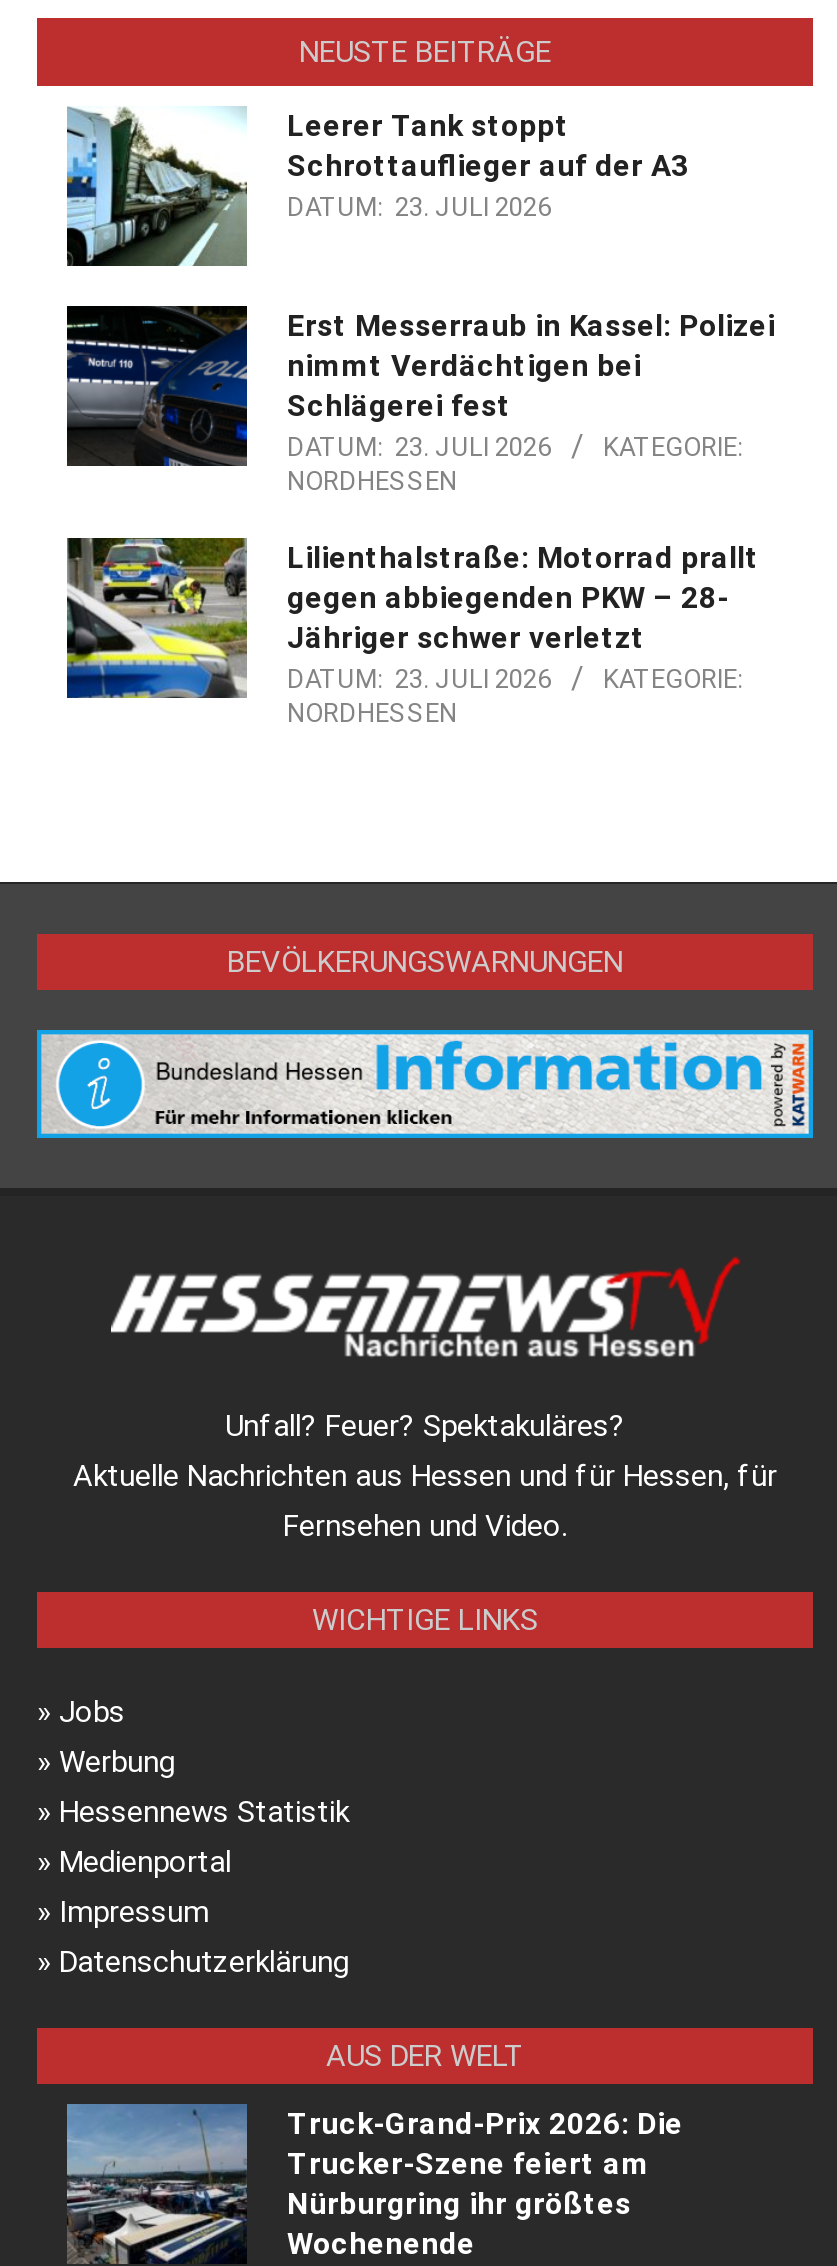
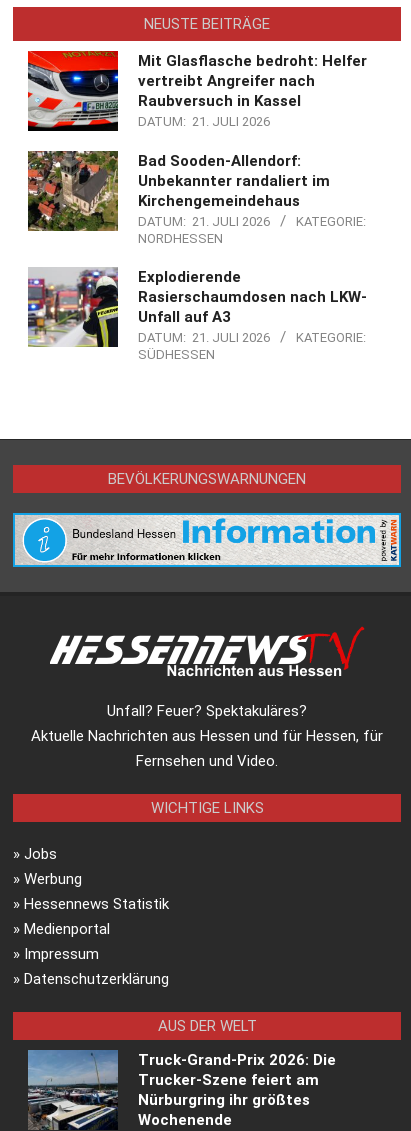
- [image]
- Leerer Tank stoppt
- Schrottauflieger auf der A3
- DATUM: 23. JULI 2026
+ [image]
+ Mit Glasflasche bedroht: Helfer
+ vertreibt Angreifer nach
+ Raubversuch in Kassel
+ DATUM: 21. JULI 2026

- [image]
- Erst Messerraub in Kassel: Polizei
- nimmt Verdächtigen bei
- Schlägerei fest
- DATUM: 23. JULI 2026
+ [image]
+ Bad Sooden-Allendorf:
+ Unbekannter randaliert im
+ Kirchengemeindehaus
+ DATUM: 21. JULI 2026

- [image]
- Lilienthalstraße: Motorrad prallt
- gegen abbiegenden PKW – 28-
- Jähriger schwer verletzt
- DATUM: 23. JULI 2026
+ [image]
+ Explodierende
+ Rasierschaumdosen nach LKW-
+ Unfall auf A3
+ DATUM: 21. JULI 2026

- NORDHESSEN
+ SÜDHESSEN
